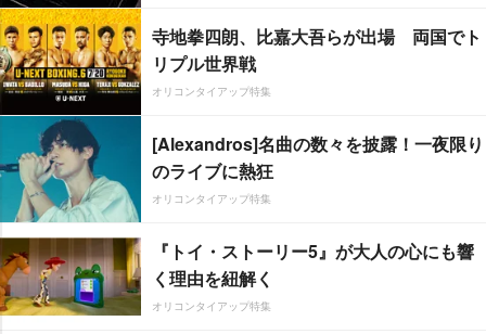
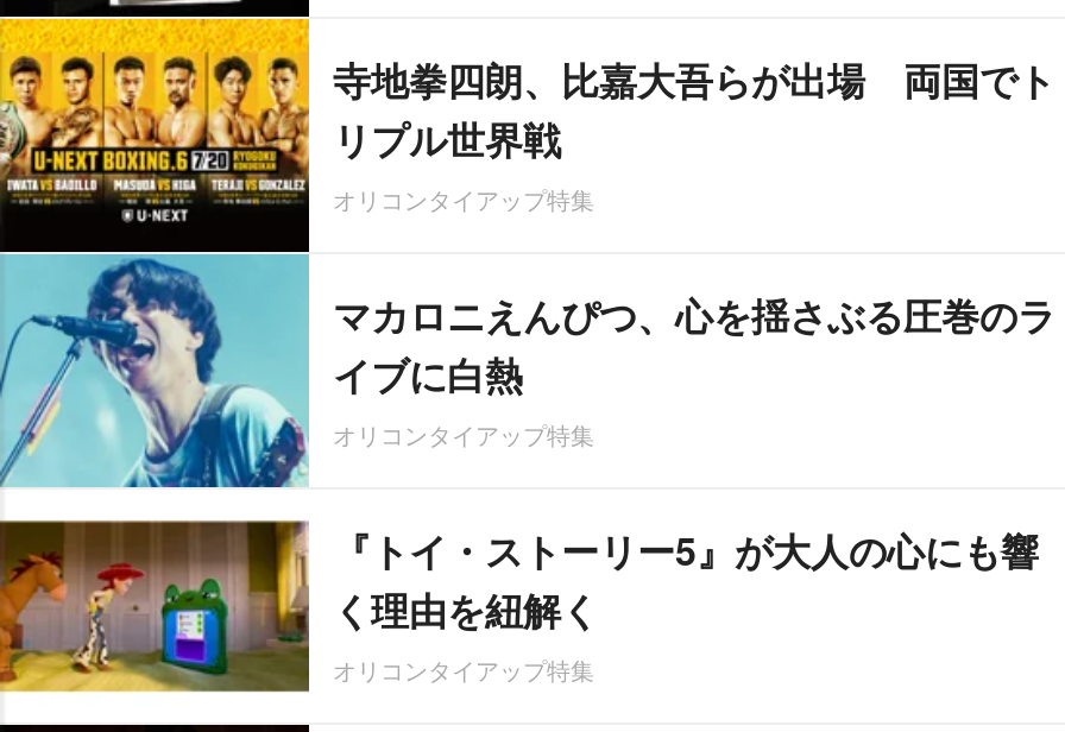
- [image]
- [Alexandros]名曲の数々を披露！一夜限り
- のライブに熱狂
+ [image]
+ マカロニえんぴつ、心を揺さぶる圧巻のラ
+ イブに白熱
